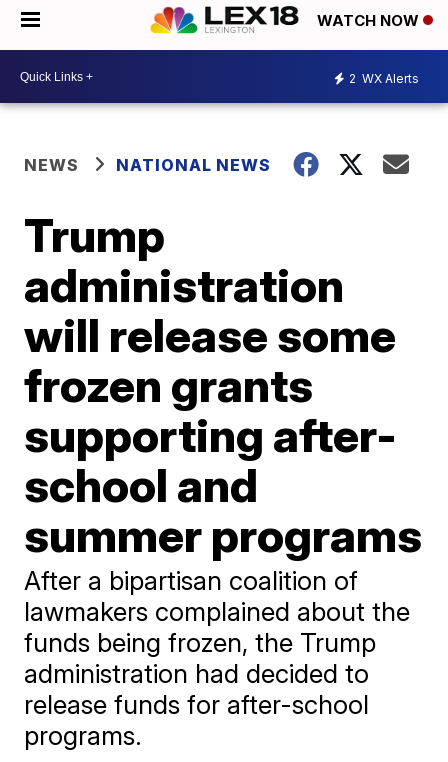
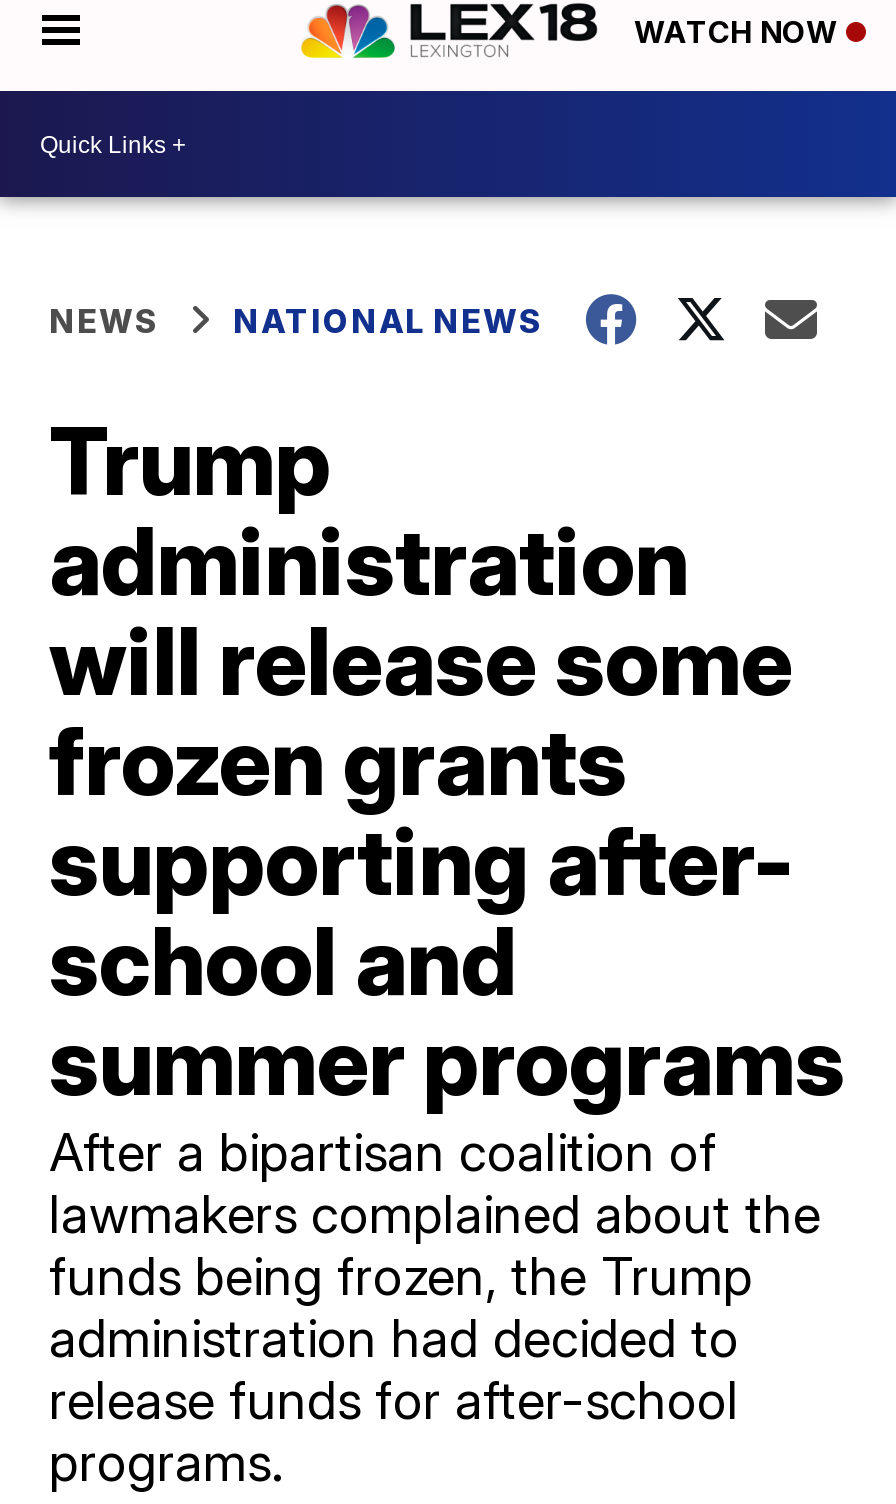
- 2 WX Alerts
